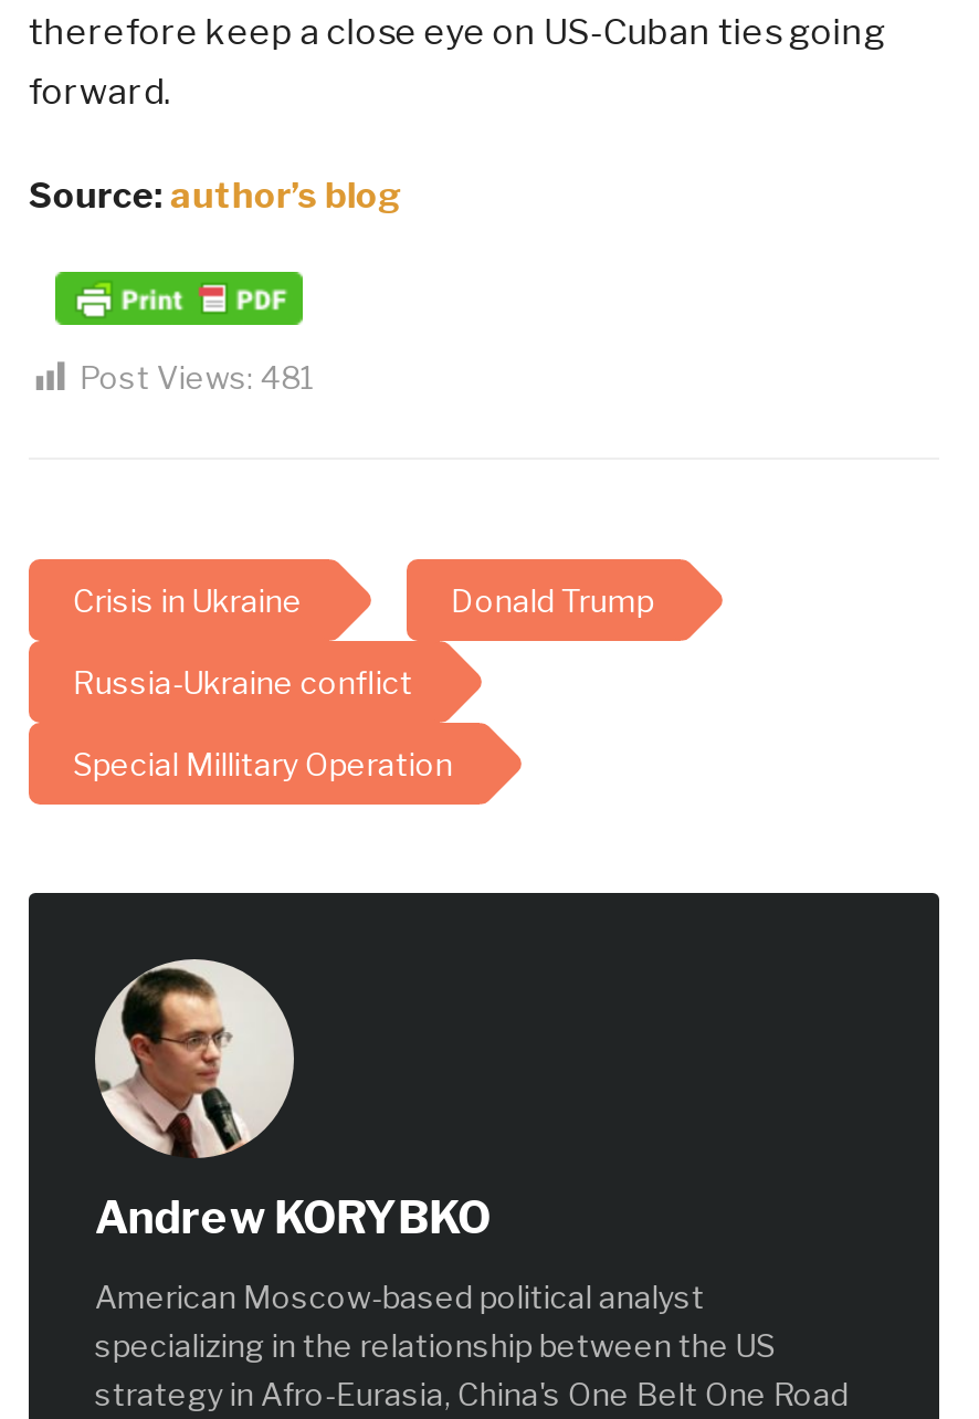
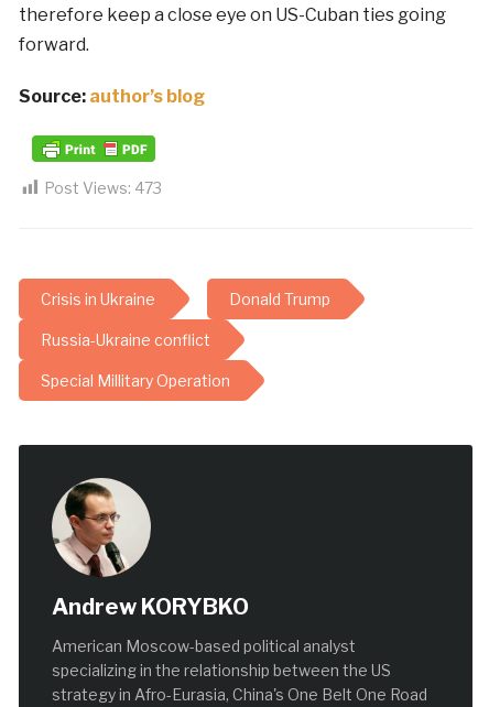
- Post Views: 481
+ Post Views: 473
